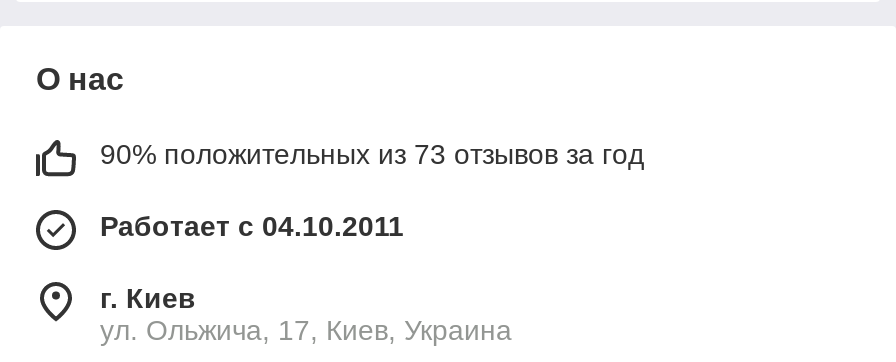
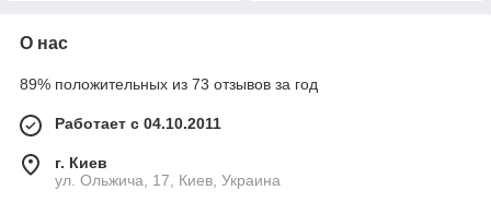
- 90% положительных из 73 отзывов за год
+ 89% положительных из 73 отзывов за год
